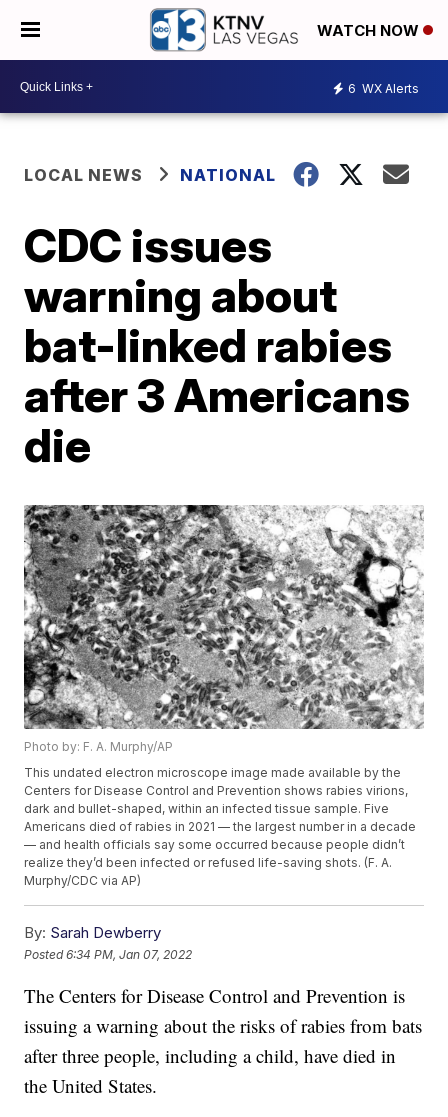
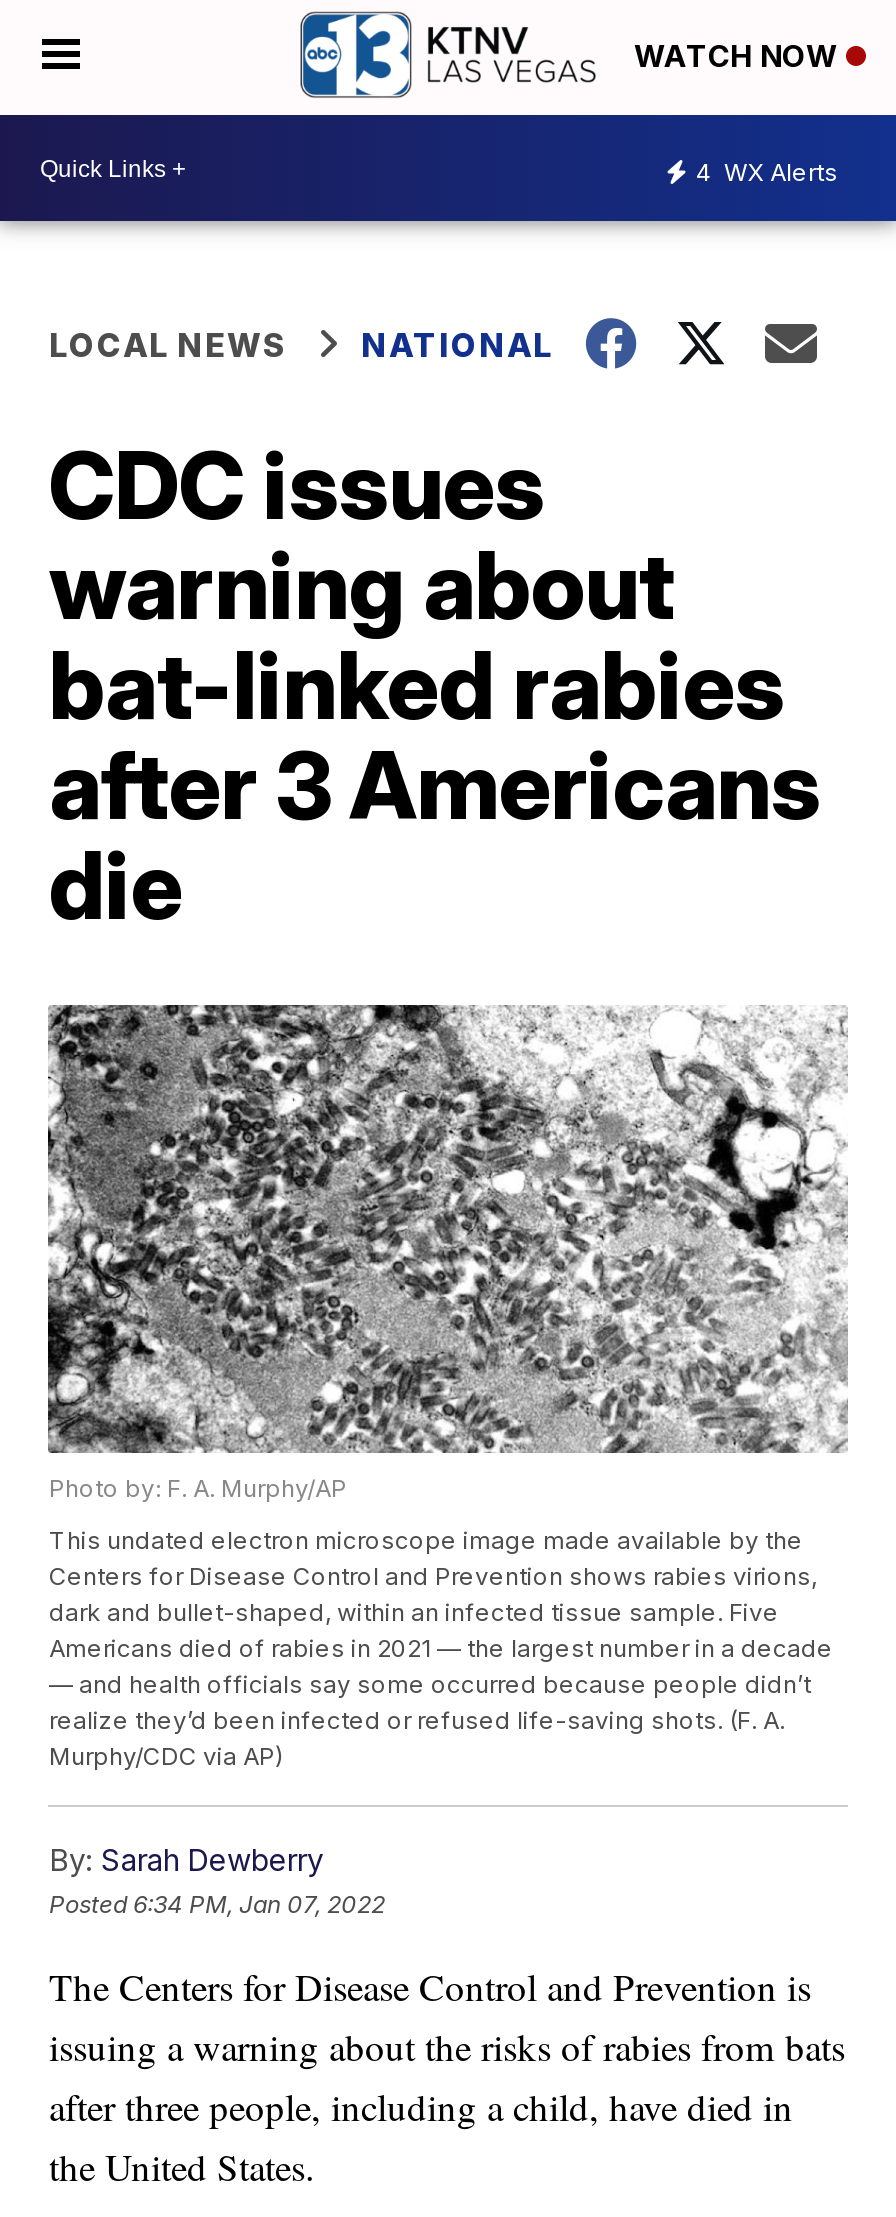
- 6 WX Alerts
+ 4 WX Alerts
